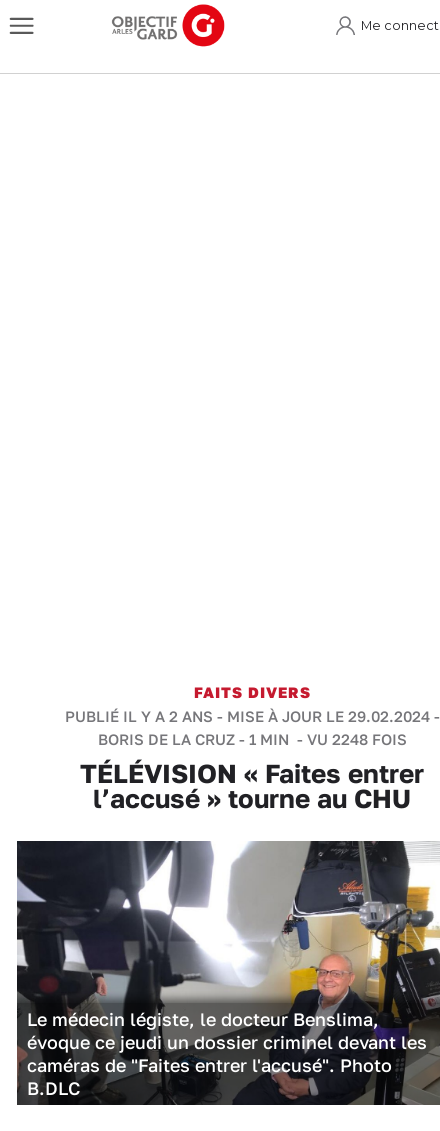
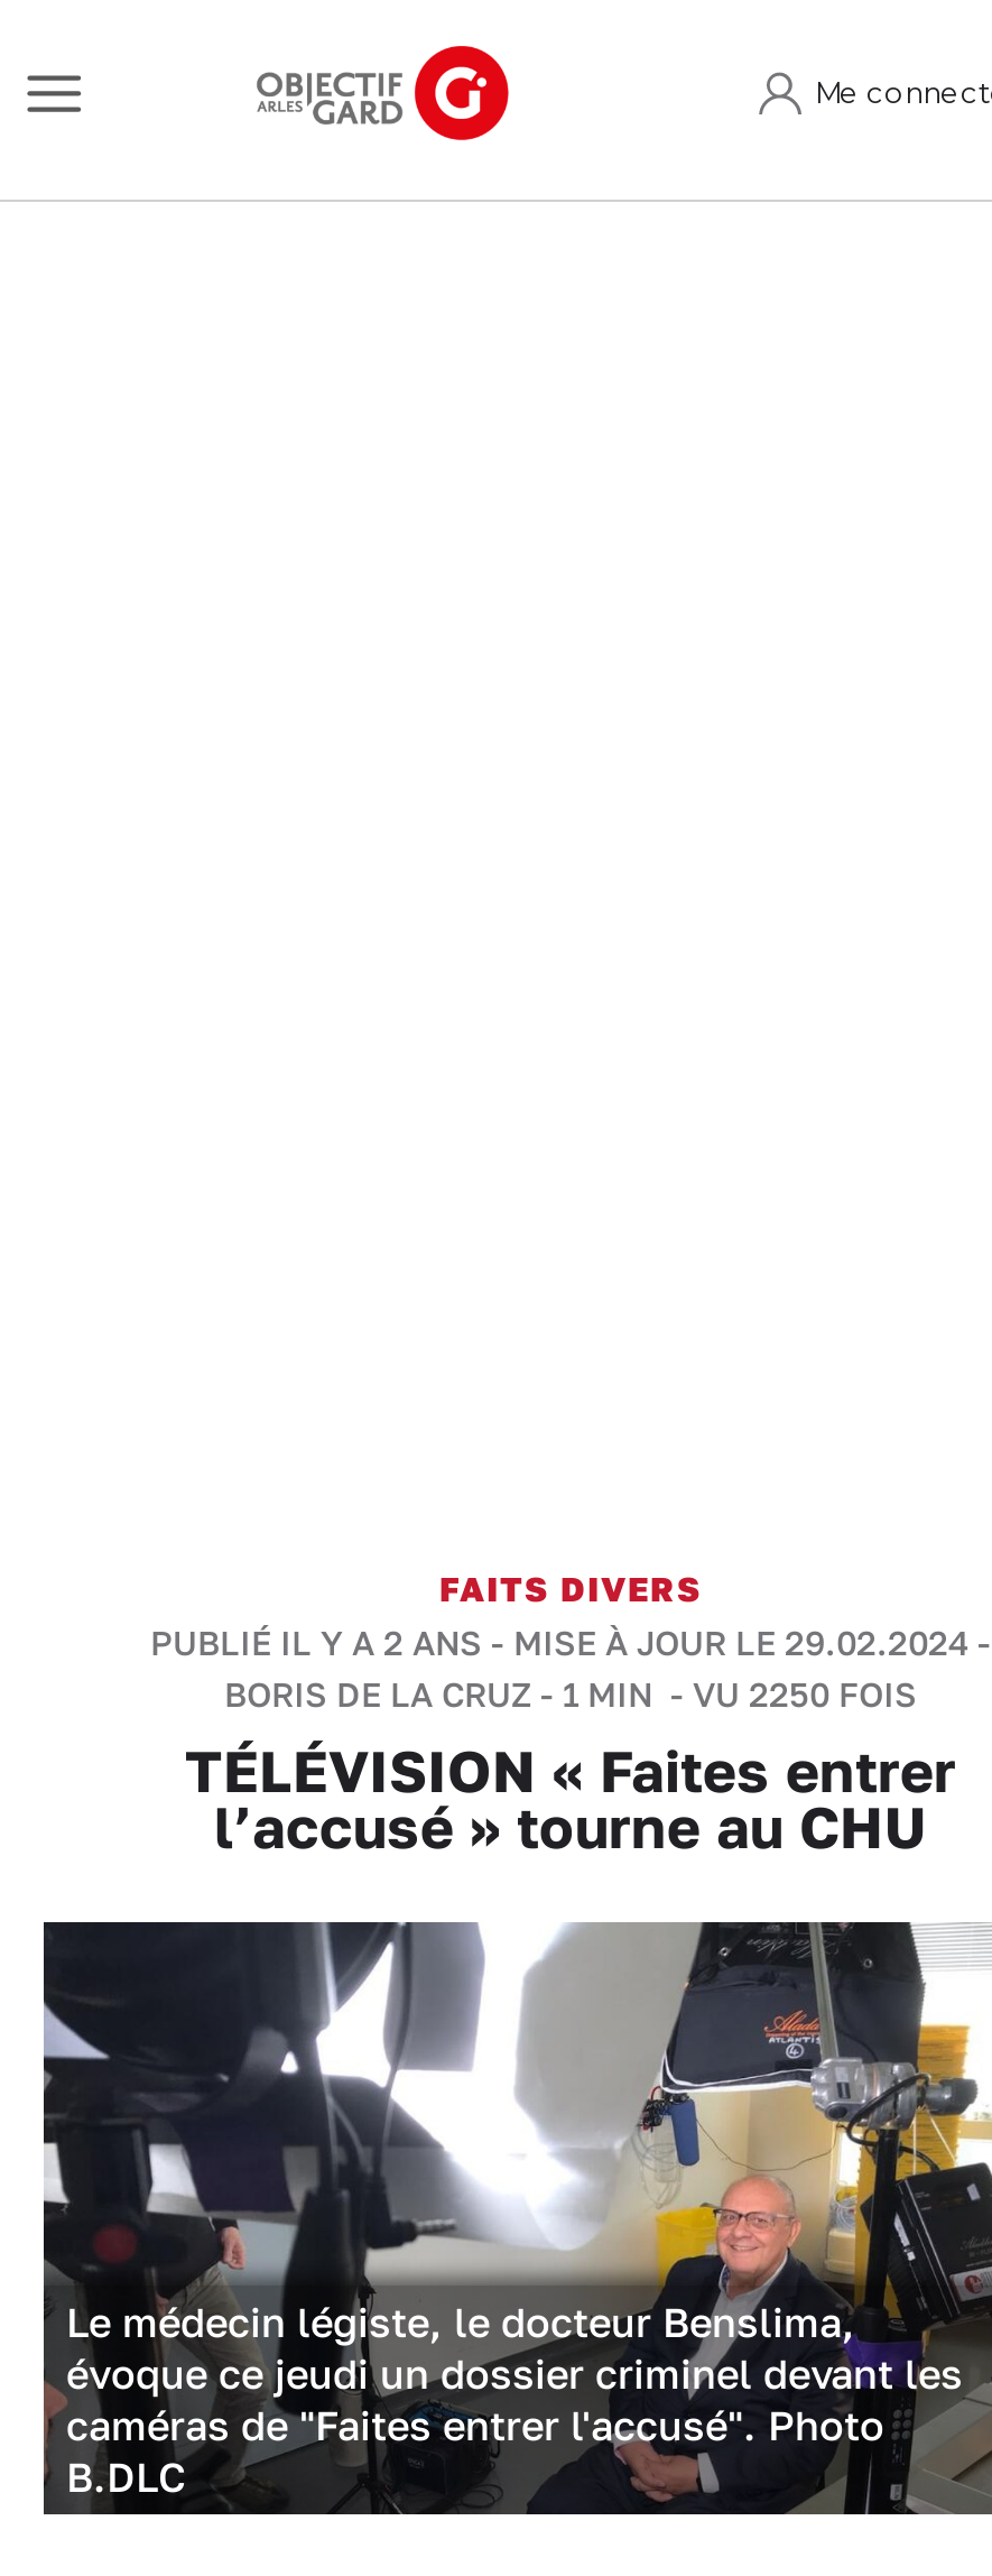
- BORIS DE LA CRUZ - 1 MIN - VU 2248 FOIS
+ BORIS DE LA CRUZ - 1 MIN - VU 2250 FOIS
